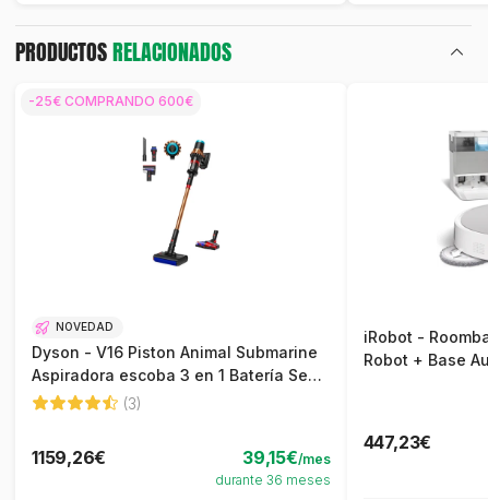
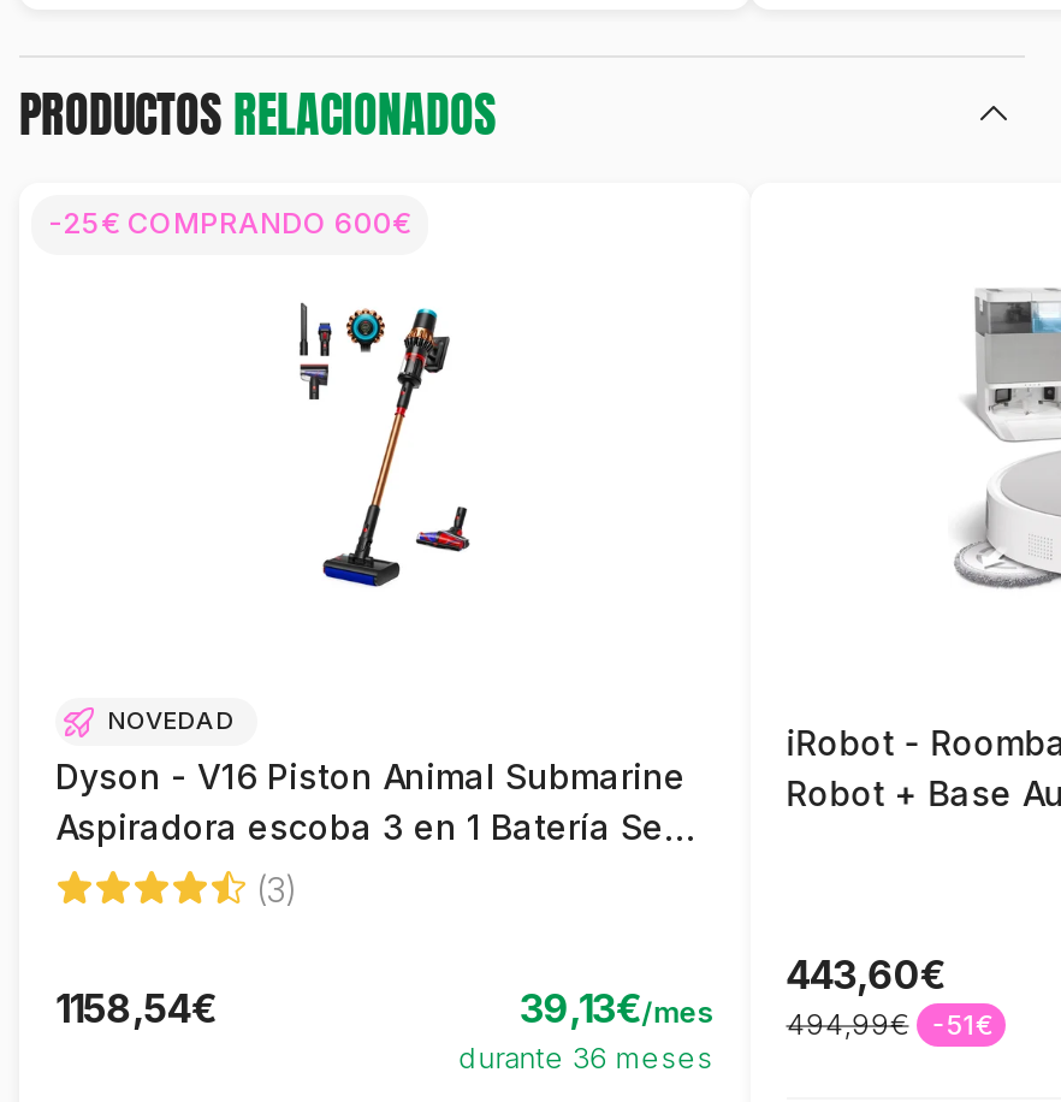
- 447,23€
+ 443,60€
+ 494,99€
+ -51€

- 1159,26€
- 39,15€/mes
+ 1158,54€
+ 39,13€/mes
